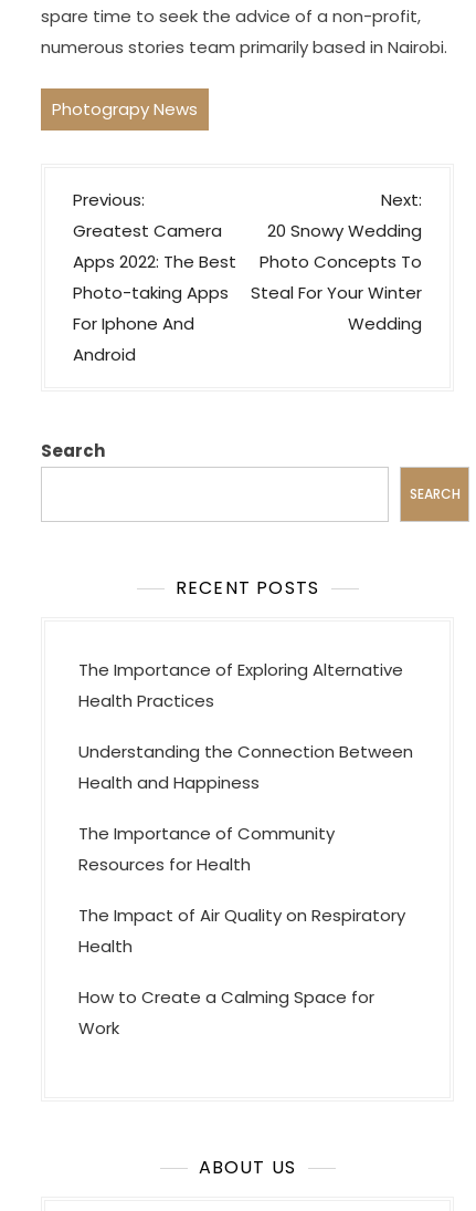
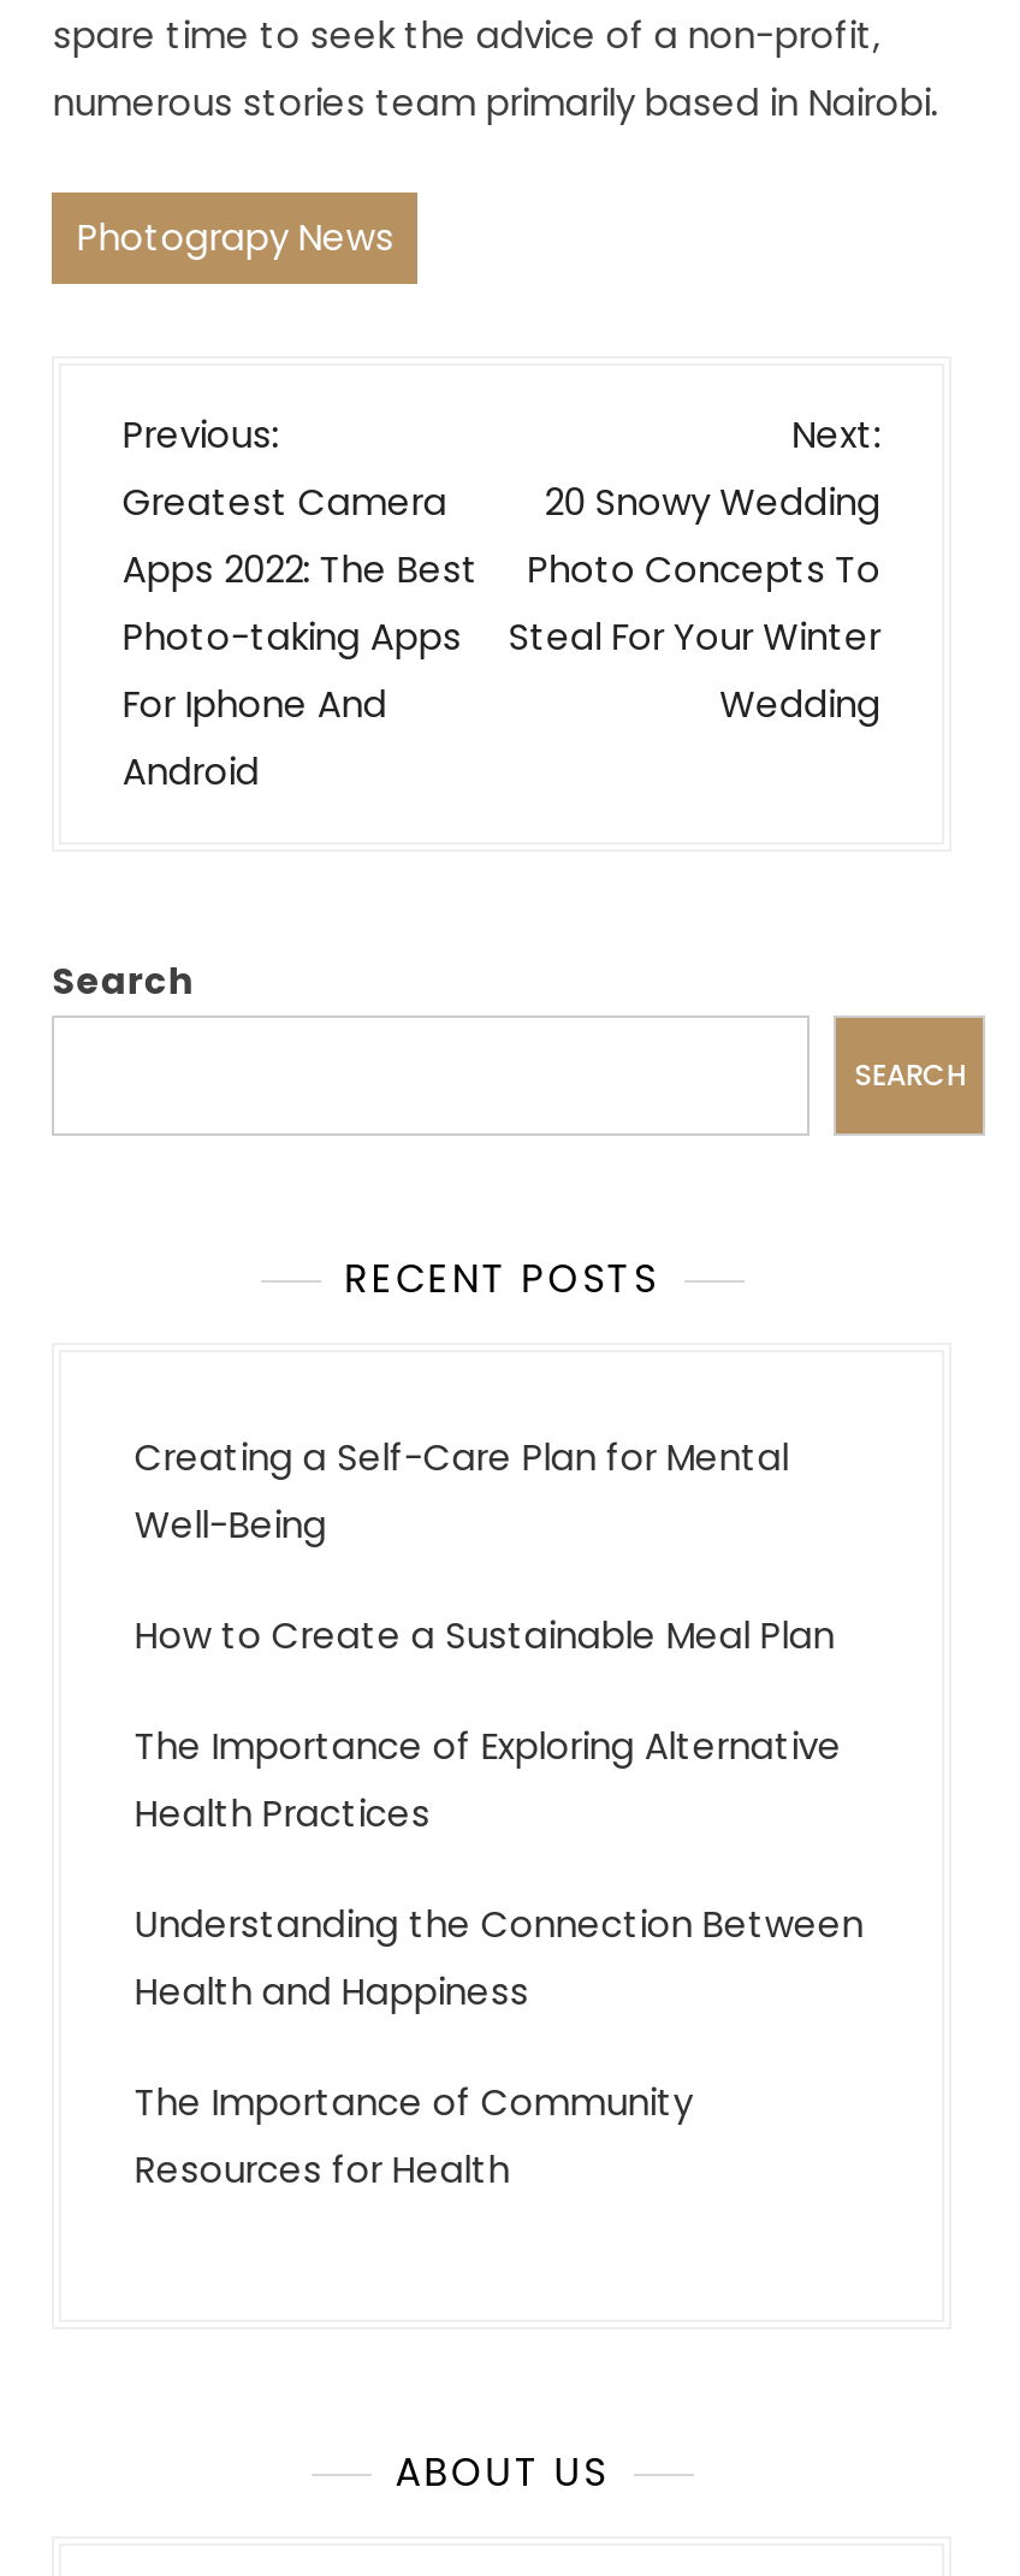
+ Creating a Self-Care Plan for Mental
+ Well-Being
+ How to Create a Sustainable Meal Plan

moved down: The Importance of Exploring Alternative | Health Practices | Understanding the Connection Between | Health and Happiness | The Importance of Community | Resources for Health

- The Impact of Air Quality on Respiratory
- Health
- How to Create a Calming Space for
- Work
